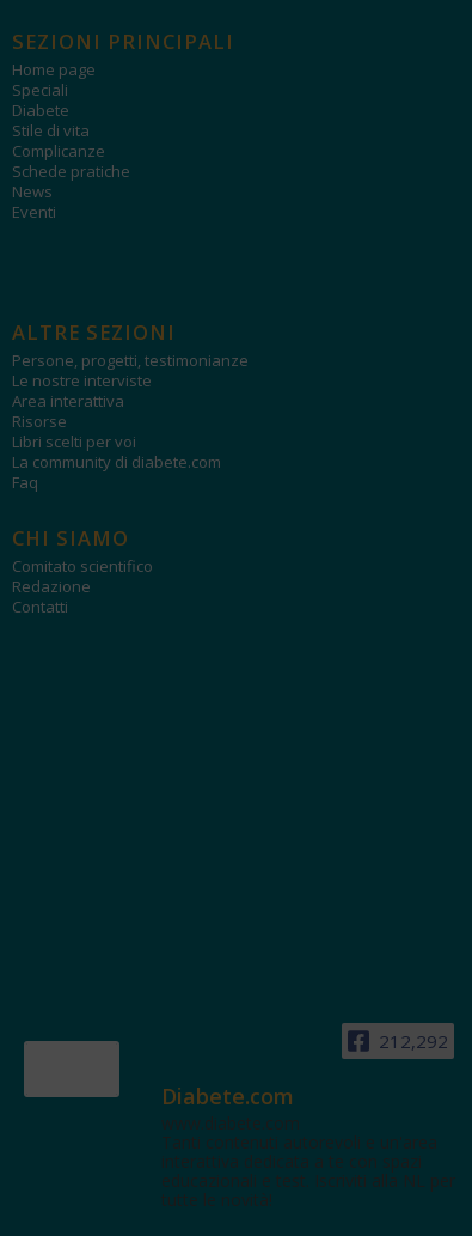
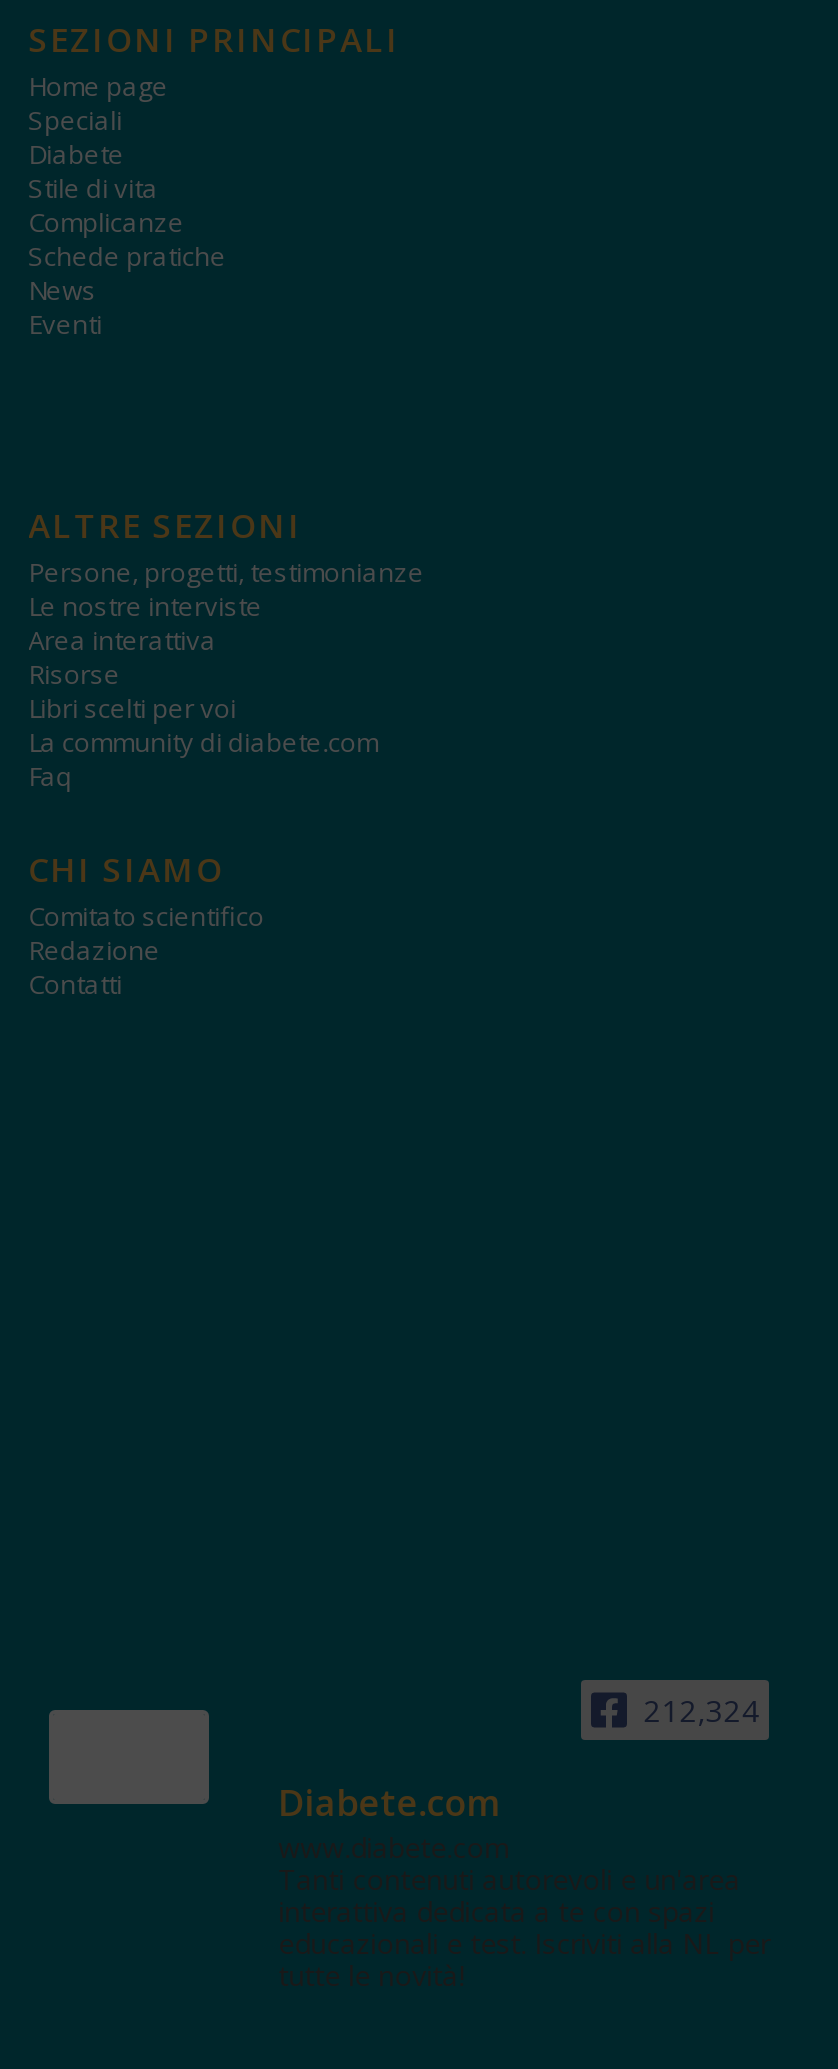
- 212,292
+ 212,324
